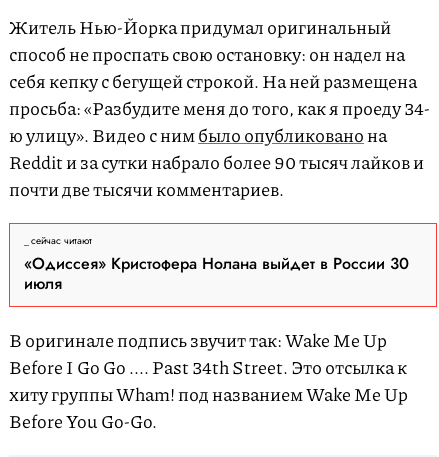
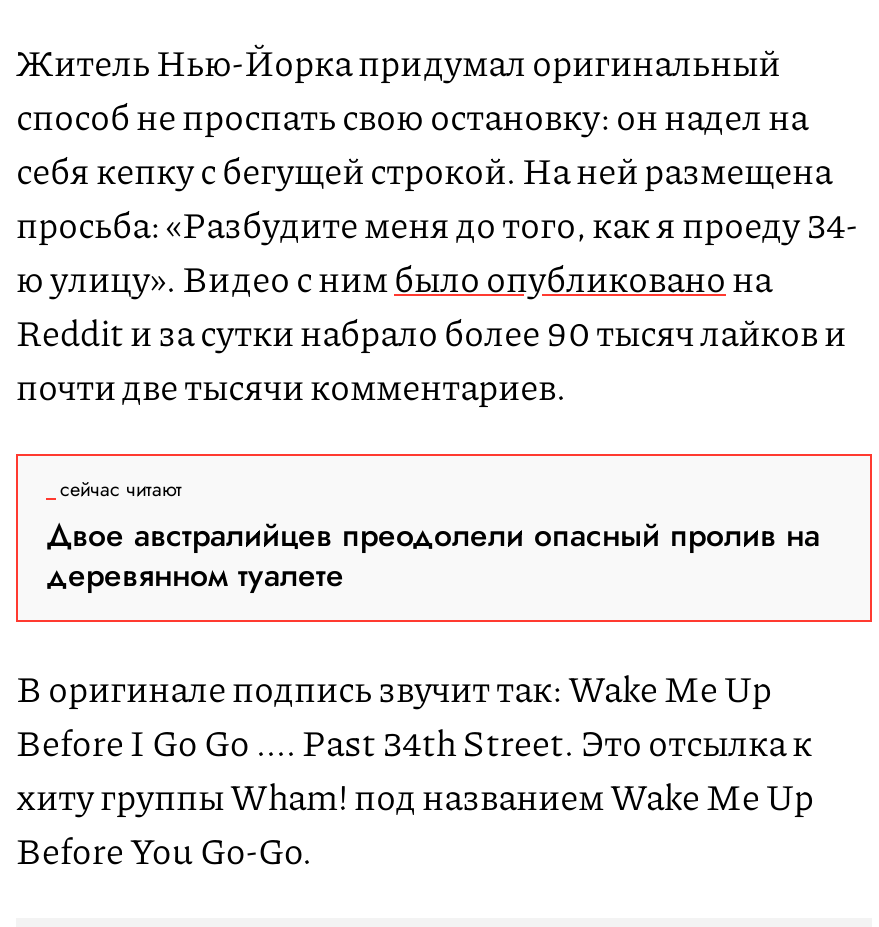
- «Одиссея» Кристофера Нолана выйдет в России 30
- июля
+ Двое австралийцев преодолели опасный пролив на
+ деревянном туалете
